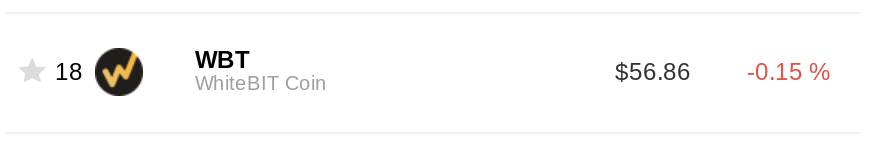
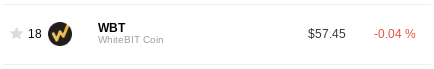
- $56.86
+ $57.45

- -0.15 %
+ -0.04 %
